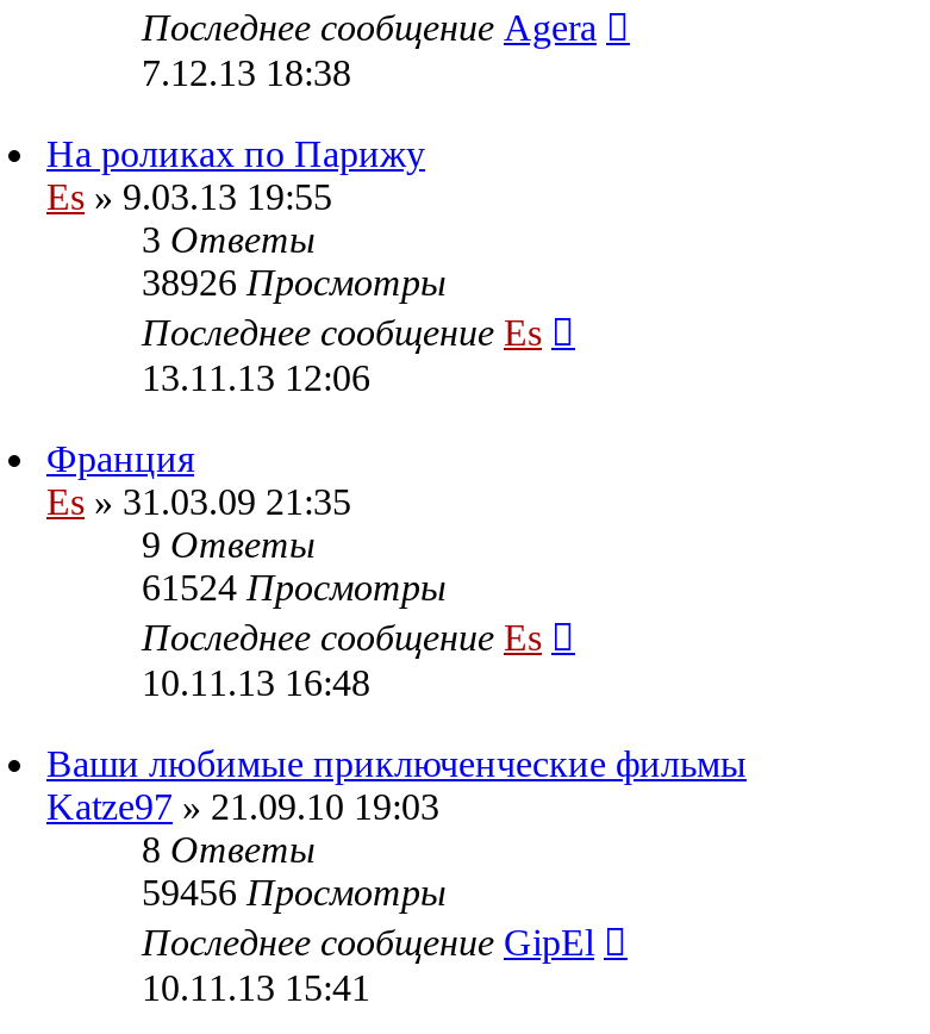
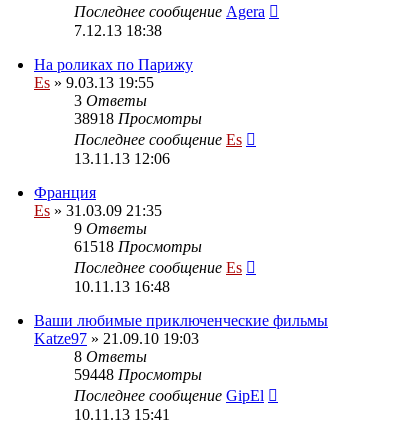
- 38926 Просмотры
+ 38918 Просмотры

- 61524 Просмотры
+ 61518 Просмотры

- 59456 Просмотры
+ 59448 Просмотры
